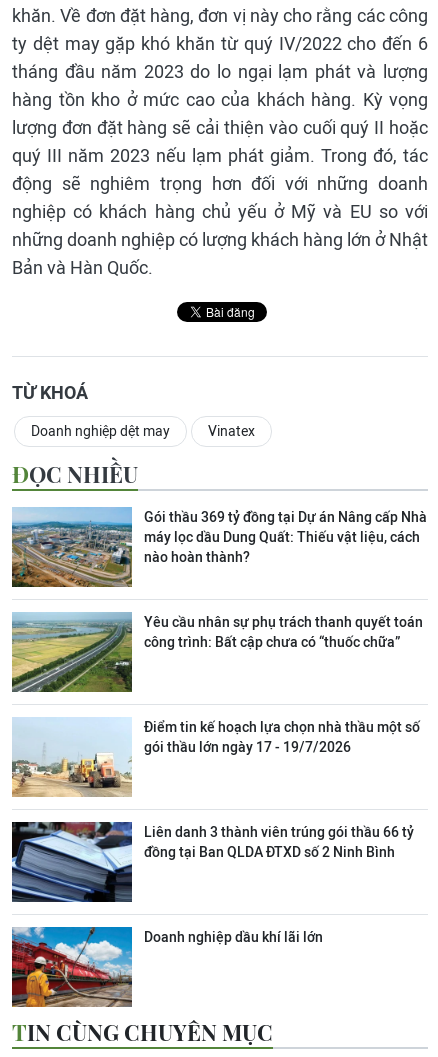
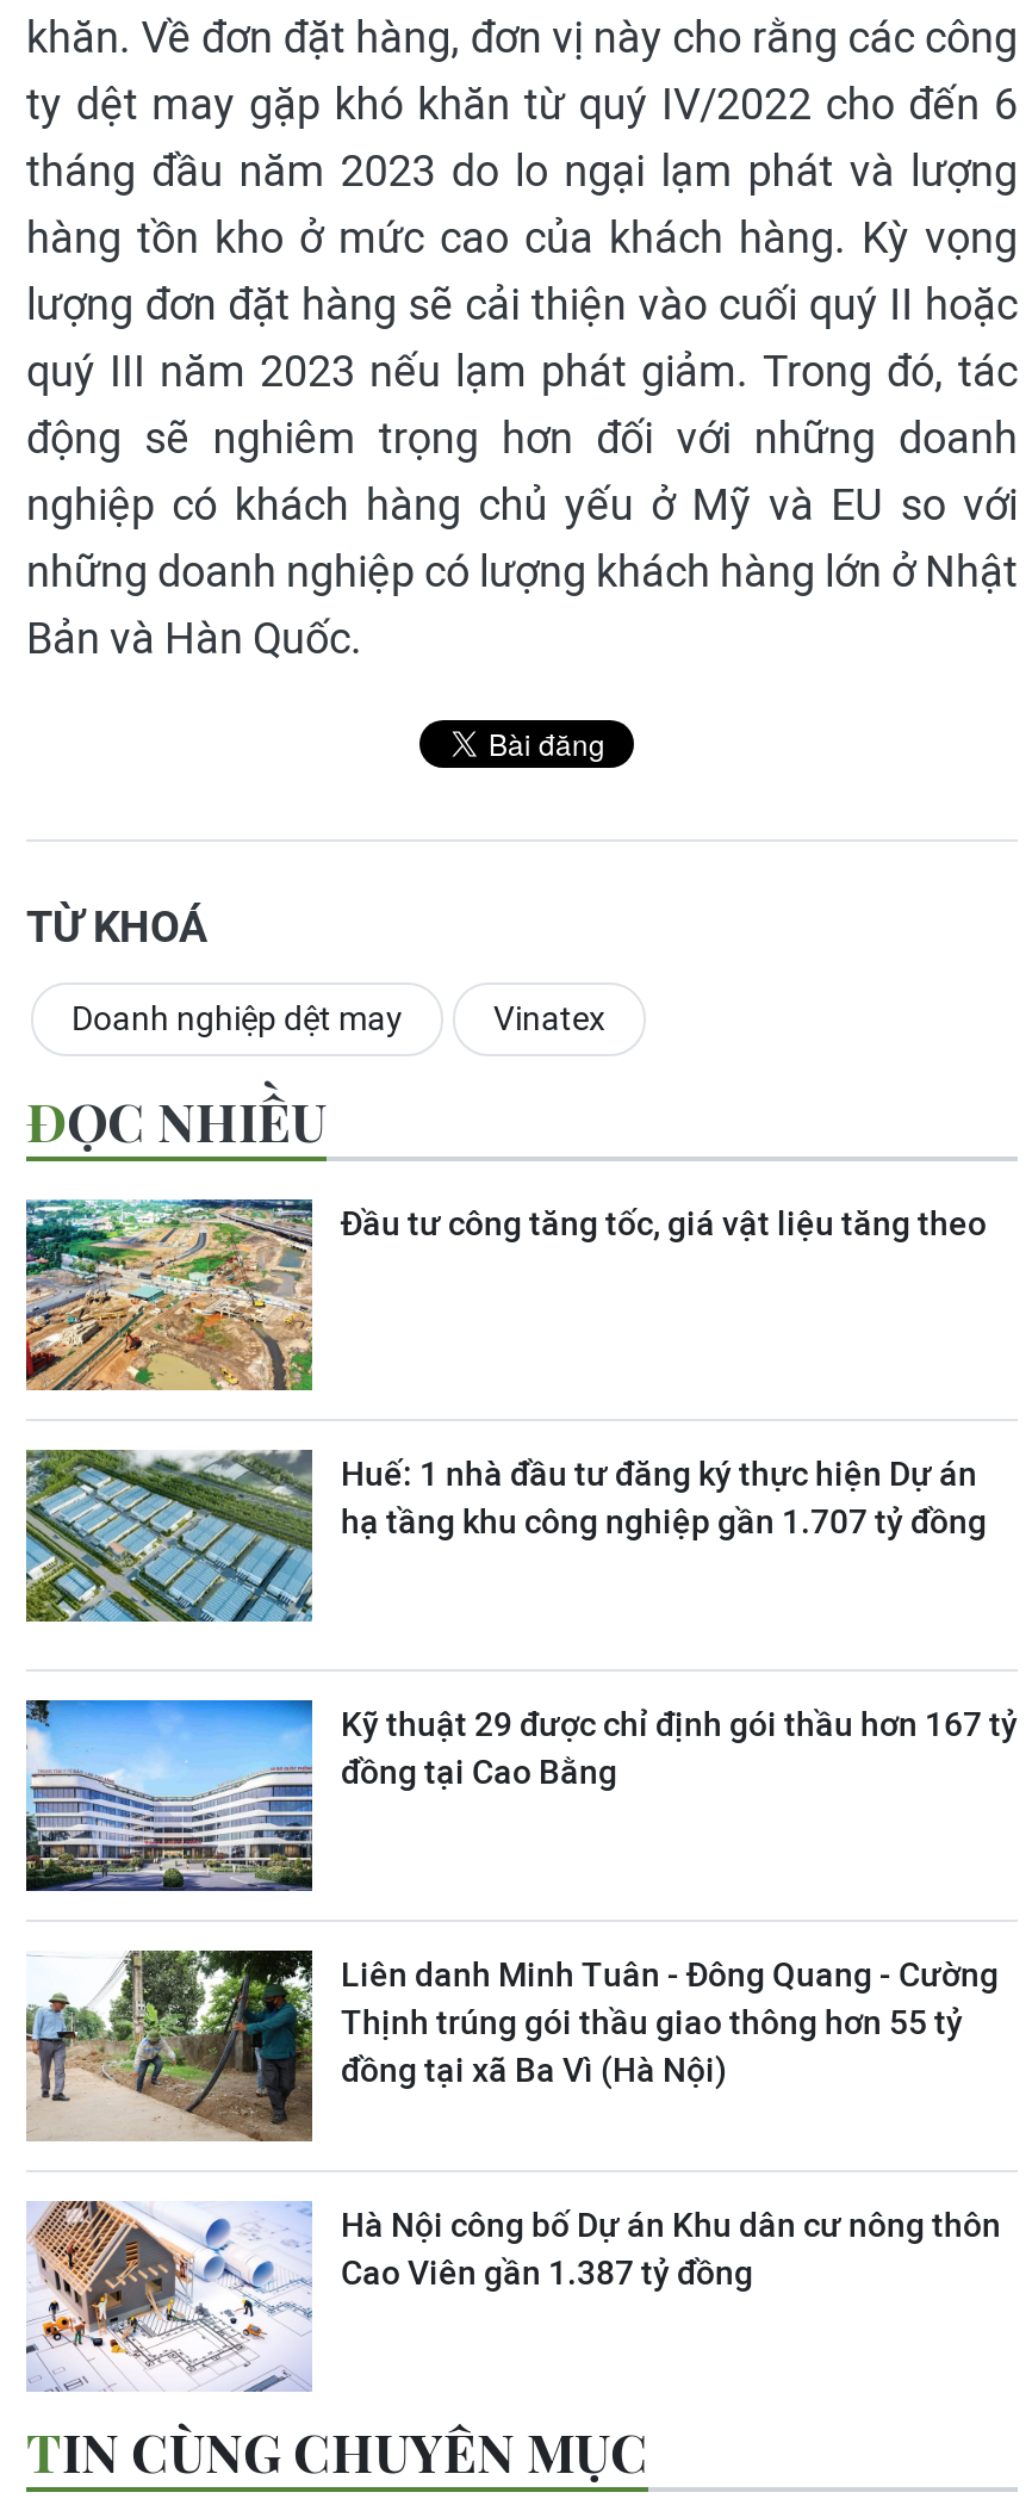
- [image]
- Gói thầu 369 tỷ đồng tại Dự án Nâng cấp Nhà
- máy lọc dầu Dung Quất: Thiếu vật liệu, cách
- nào hoàn thành?
+ [image]
+ Đầu tư công tăng tốc, giá vật liệu tăng theo

- [image]
- Yêu cầu nhân sự phụ trách thanh quyết toán
- công trình: Bất cập chưa có “thuốc chữa”
+ [image]
+ Huế: 1 nhà đầu tư đăng ký thực hiện Dự án
+ hạ tầng khu công nghiệp gần 1.707 tỷ đồng

- [image]
- Điểm tin kế hoạch lựa chọn nhà thầu một số
- gói thầu lớn ngày 17 - 19/7/2026
+ [image]
+ Kỹ thuật 29 được chỉ định gói thầu hơn 167 tỷ
+ đồng tại Cao Bằng

- [image]
- Liên danh 3 thành viên trúng gói thầu 66 tỷ
- đồng tại Ban QLDA ĐTXD số 2 Ninh Bình
+ [image]
+ Liên danh Minh Tuân - Đông Quang - Cường
+ Thịnh trúng gói thầu giao thông hơn 55 tỷ
+ đồng tại xã Ba Vì (Hà Nội)

- [image]
- Doanh nghiệp dầu khí lãi lớn
+ [image]
+ Hà Nội công bố Dự án Khu dân cư nông thôn
+ Cao Viên gần 1.387 tỷ đồng
